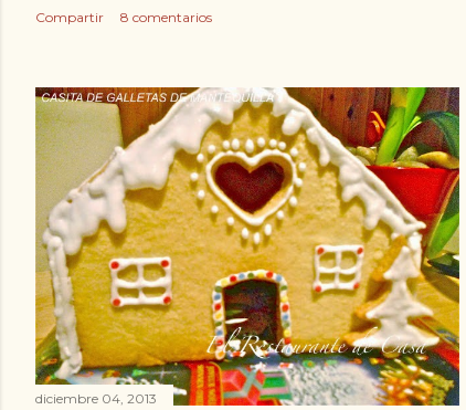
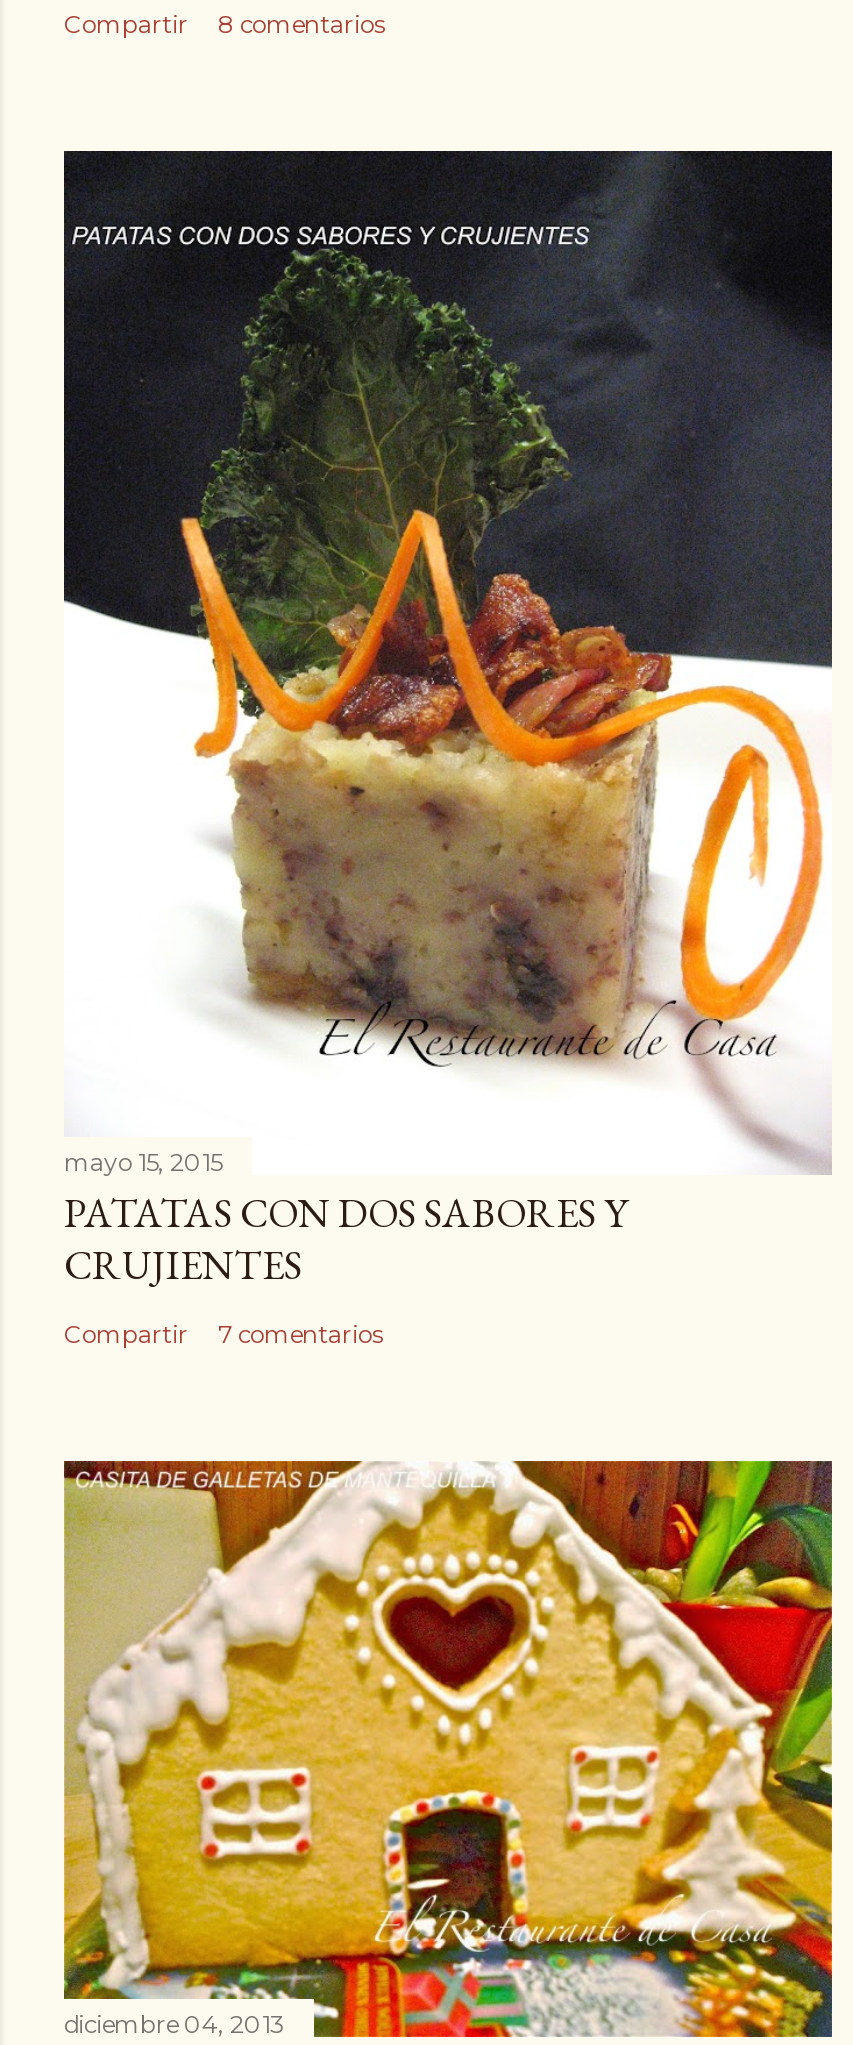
+ [image]
+ mayo 15, 2015
+ PATATAS CON DOS SABORES Y
+ CRUJIENTES
+ Compartir
+ 7 comentarios
